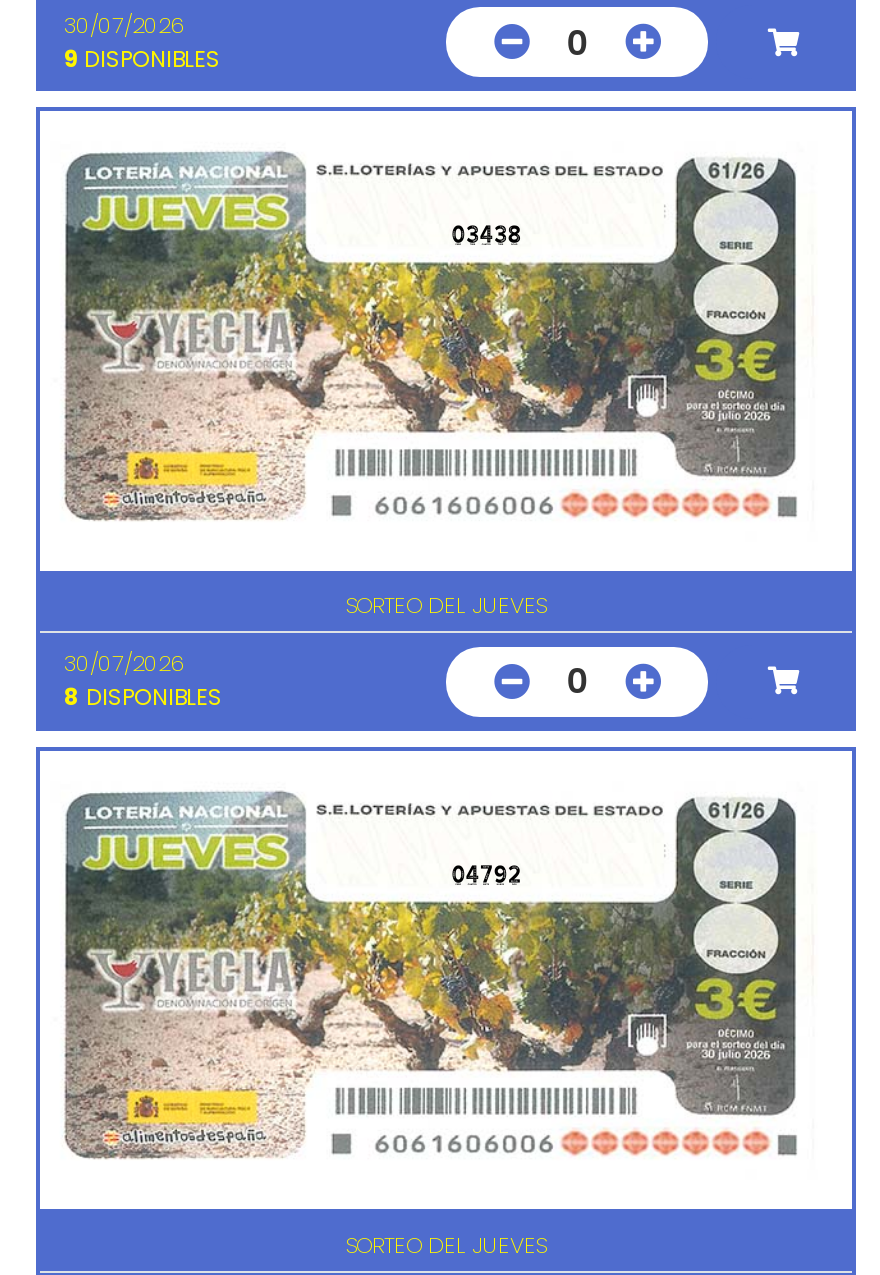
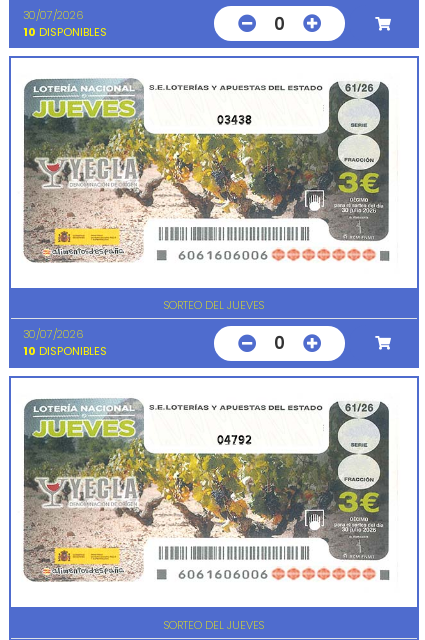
- 9 DISPONIBLES
+ 10 DISPONIBLES

- 8 DISPONIBLES
+ 10 DISPONIBLES
